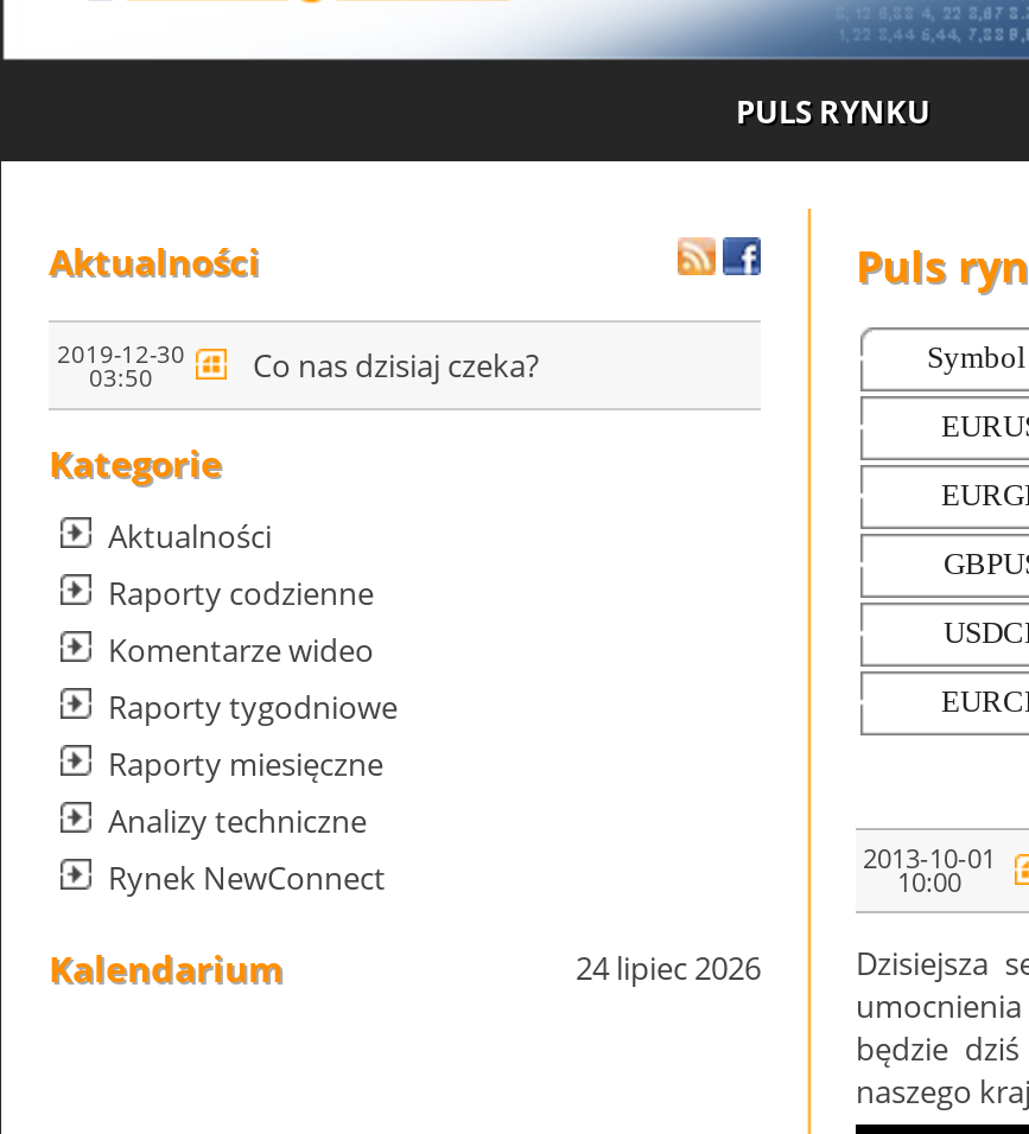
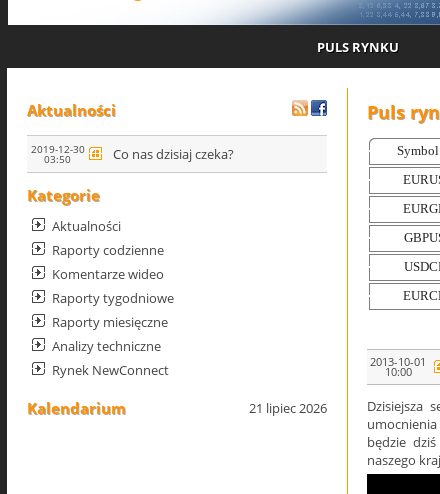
- 24 lipiec 2026
+ 21 lipiec 2026
